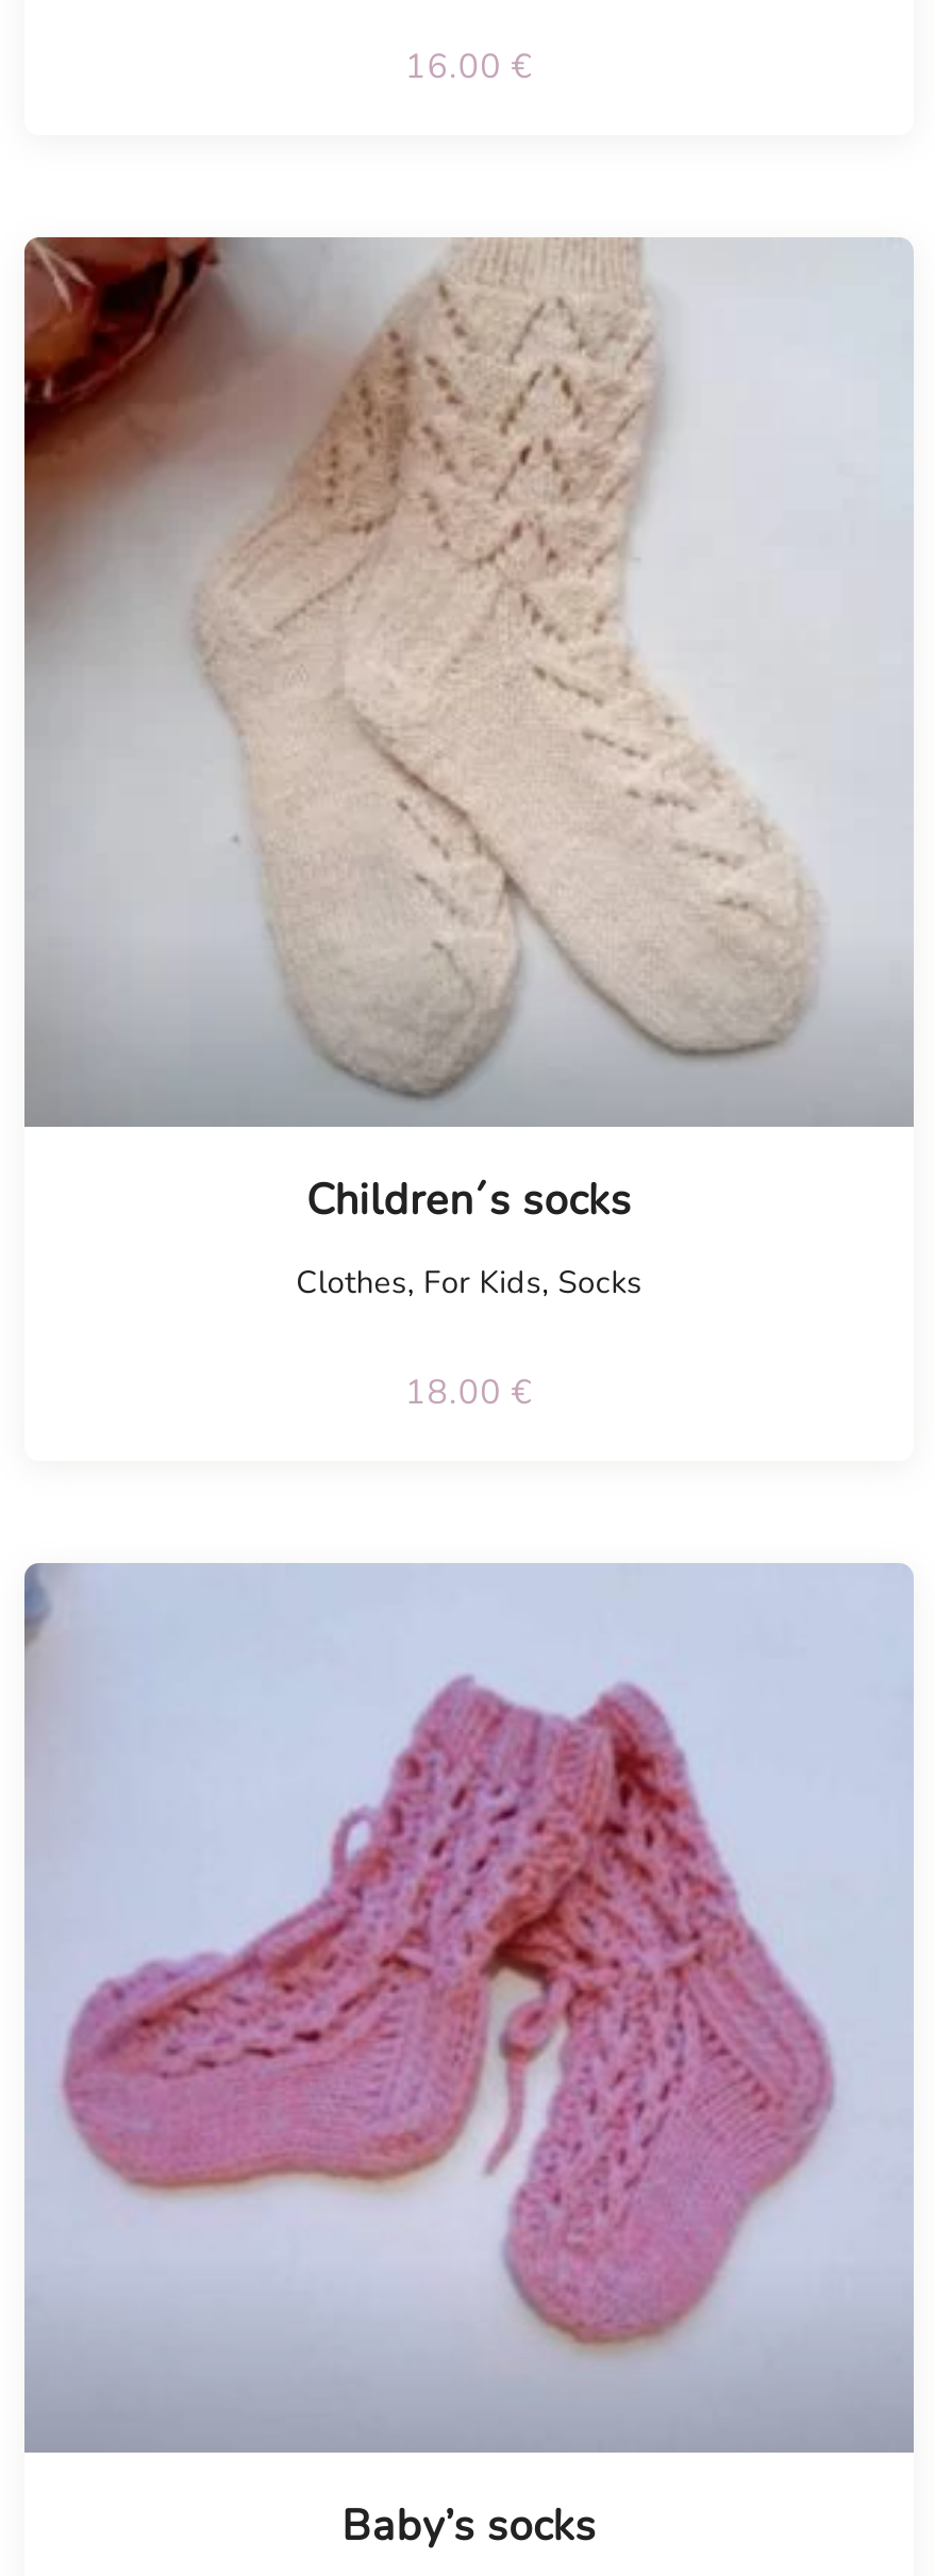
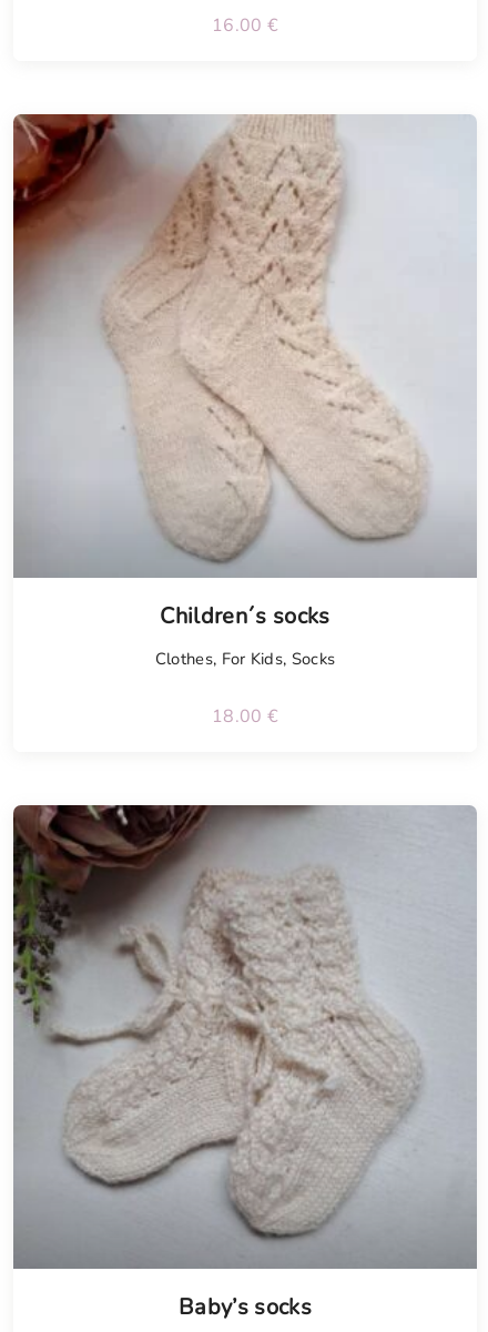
- [image]
+ [image]
